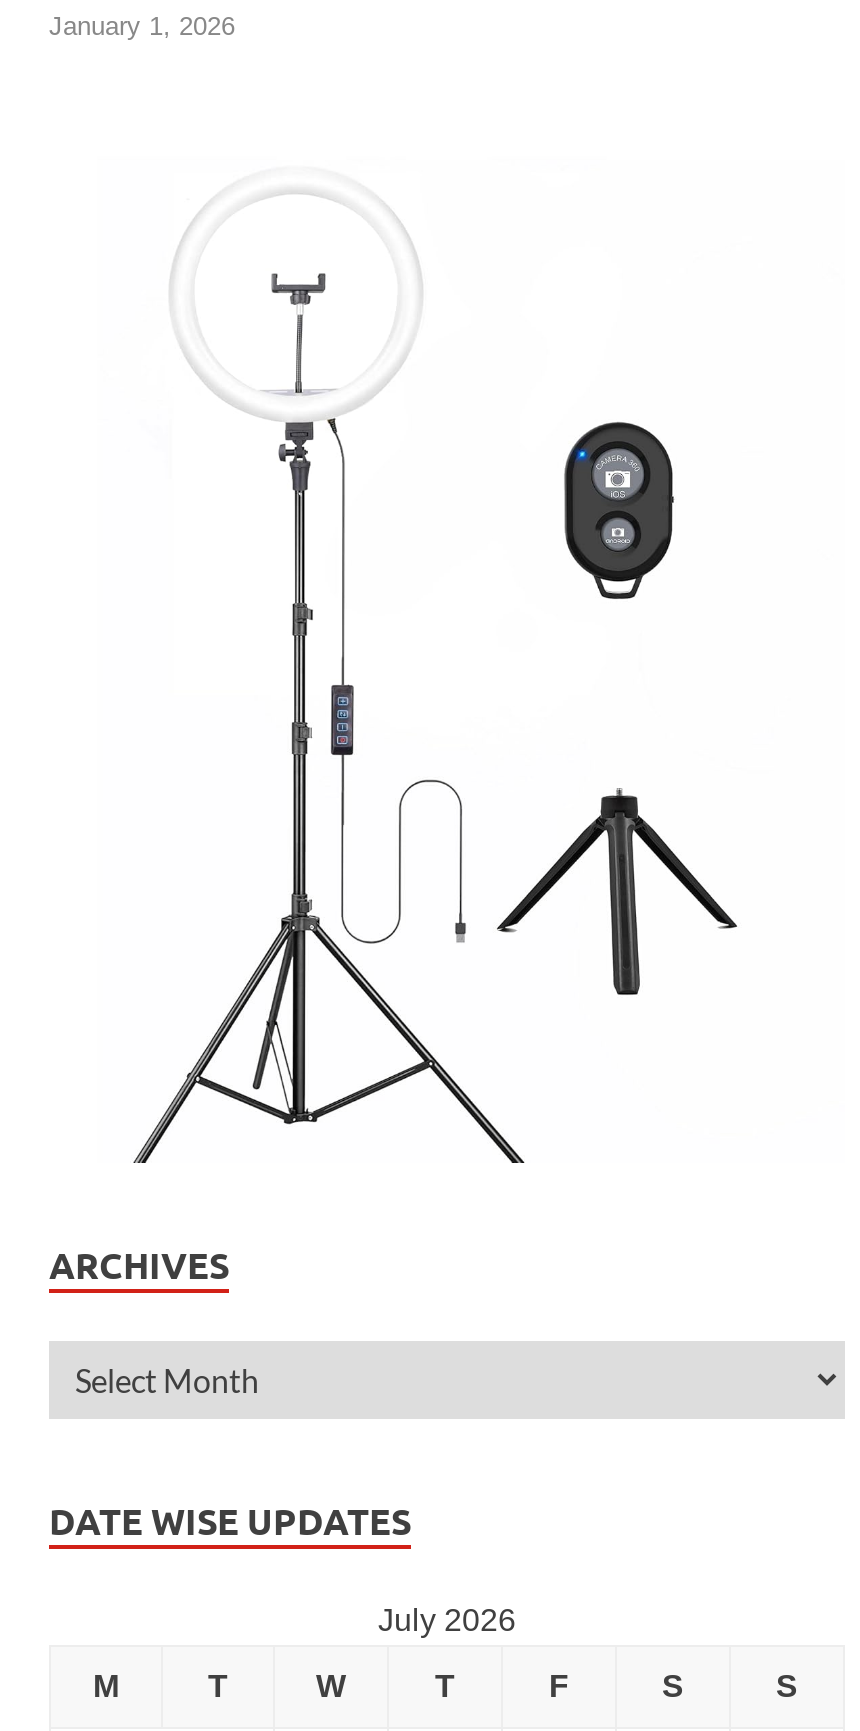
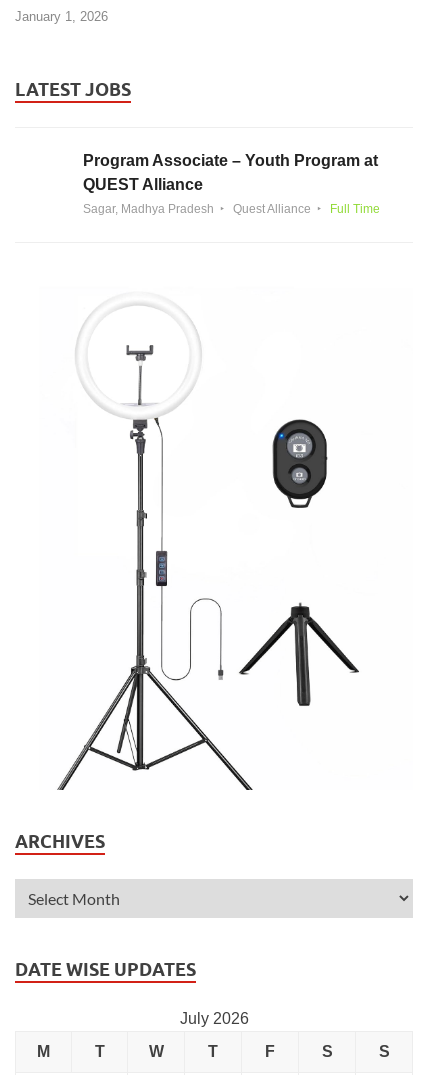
+ LATEST JOBS
+ Program Associate – Youth Program at
+ QUEST Alliance
+ Sagar, Madhya Pradesh
+ Quest Alliance
+ Full Time
